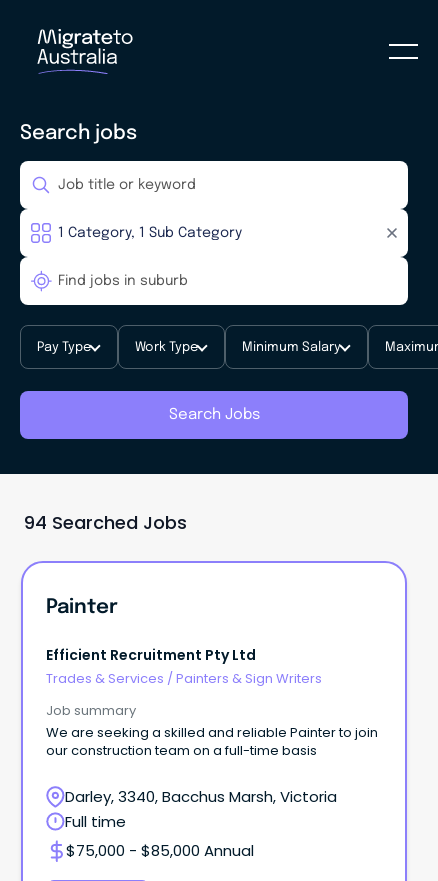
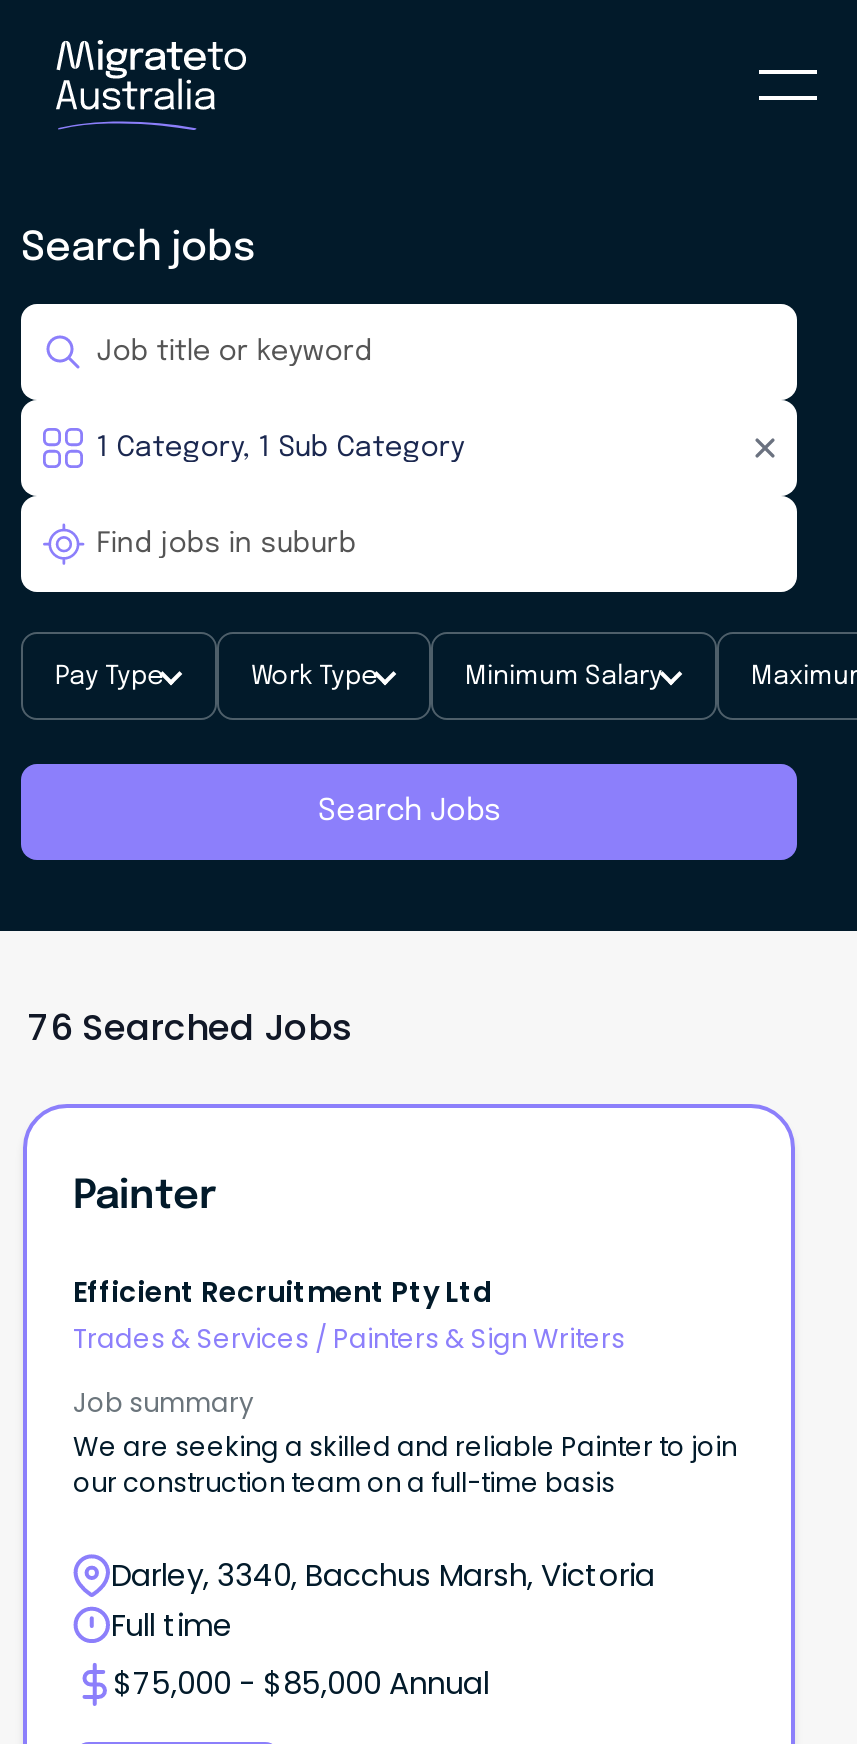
- 94 Searched Jobs
+ 76 Searched Jobs
